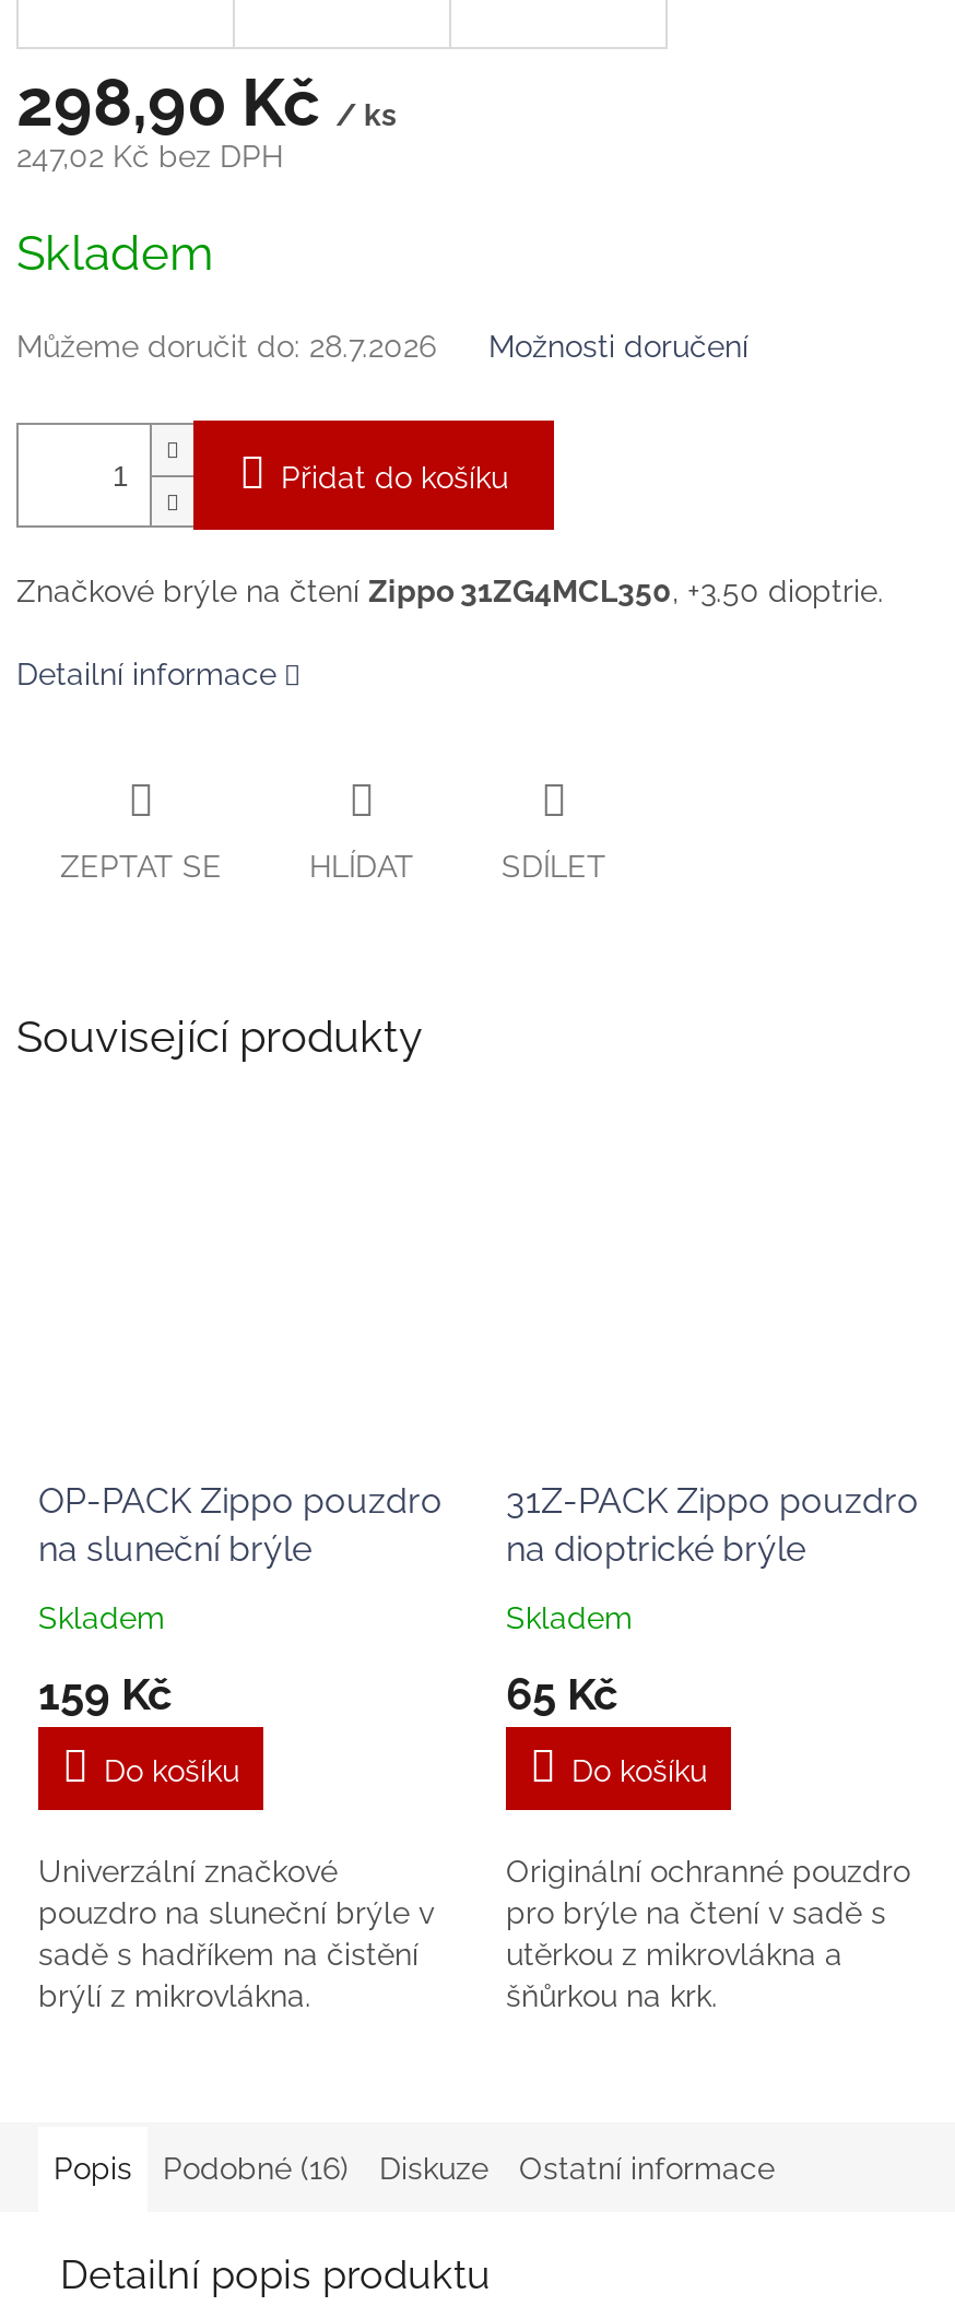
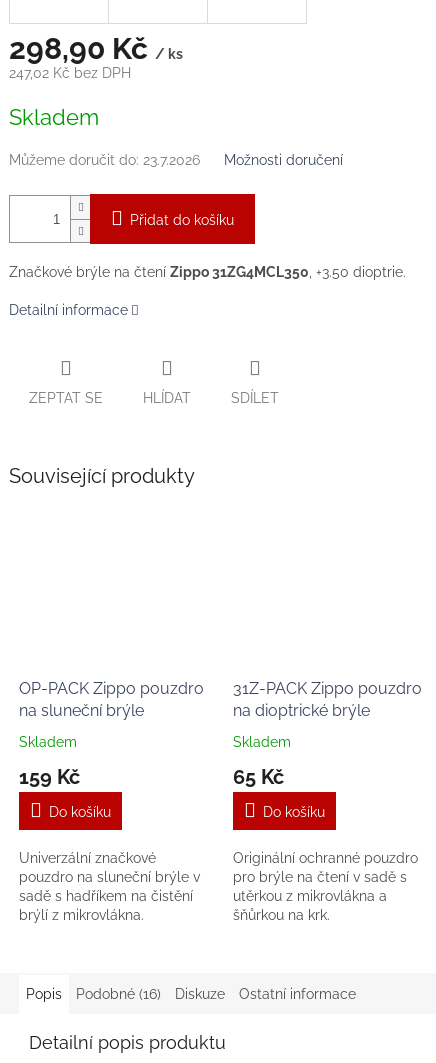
- Můžeme doručit do: 28.7.2026
+ Můžeme doručit do: 23.7.2026
